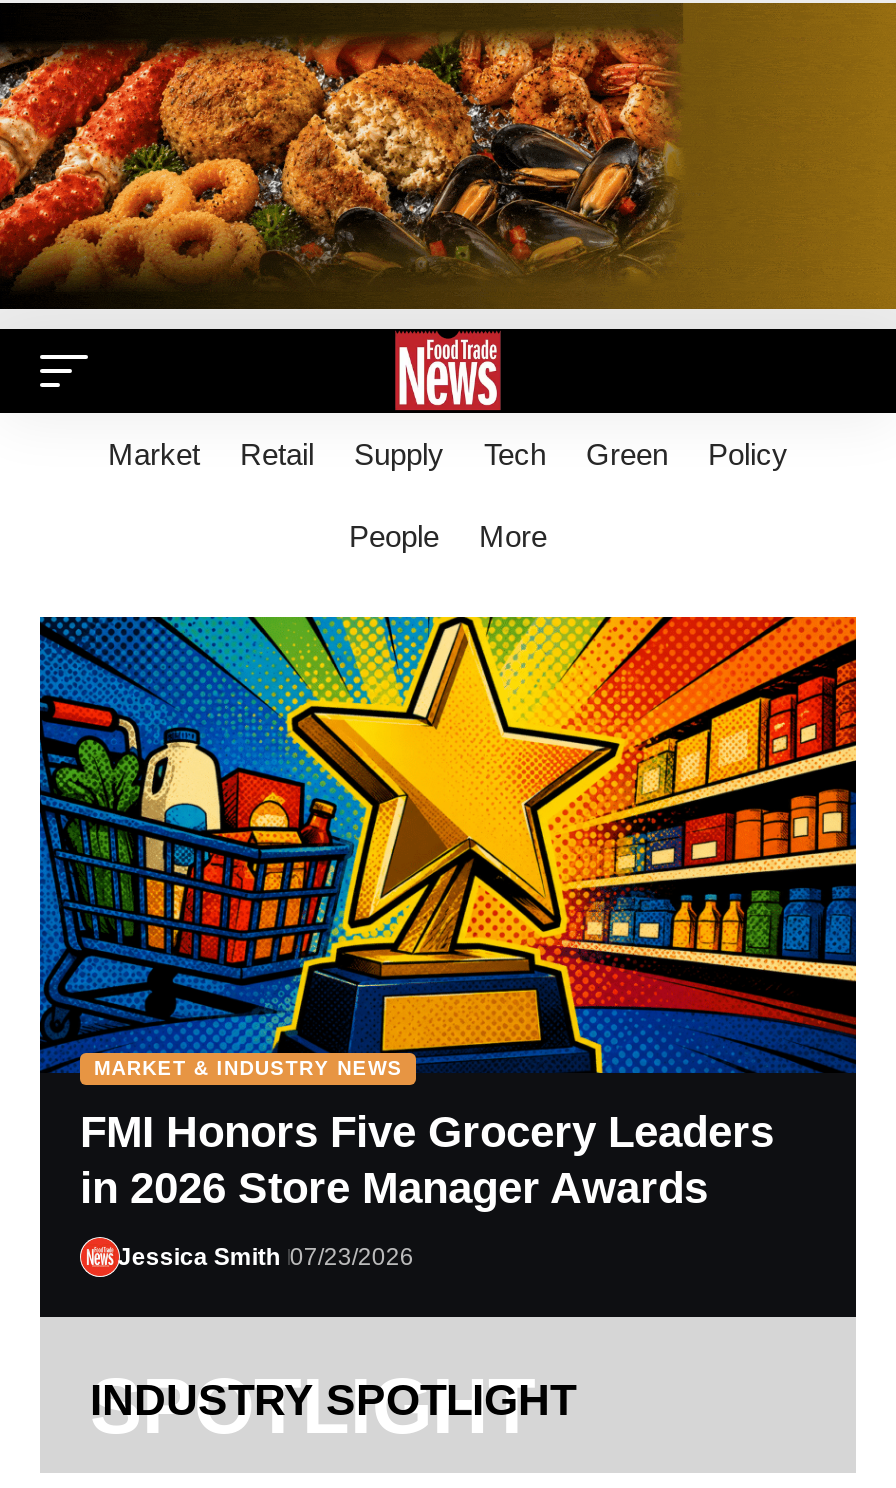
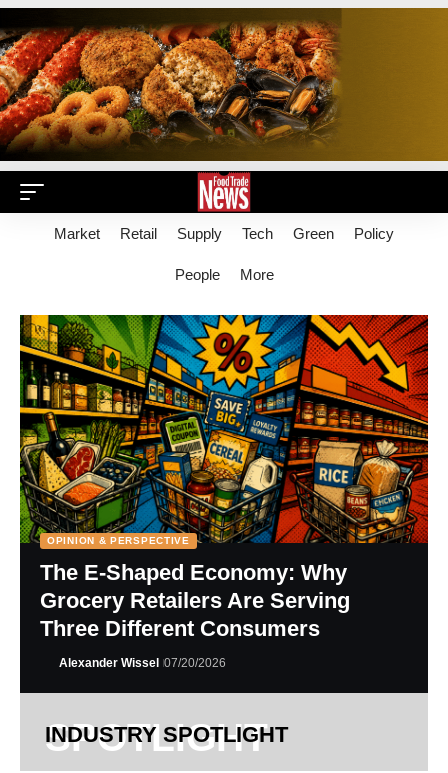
- [image]
- MARKET & INDUSTRY NEWS
+ [image]
+ OPINION & PERSPECTIVE

- FMI Honors Five Grocery Leaders
- in 2026 Store Manager Awards
+ The E-Shaped Economy: Why
+ Grocery Retailers Are Serving
+ Three Different Consumers

- Jessica Smith 07/23/2026
+ Alexander Wissel 07/20/2026
